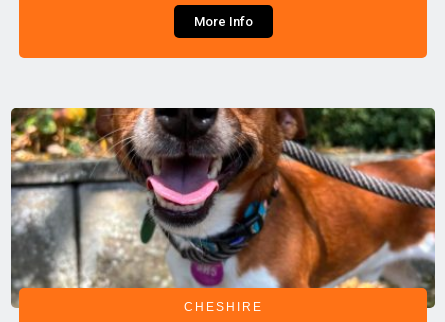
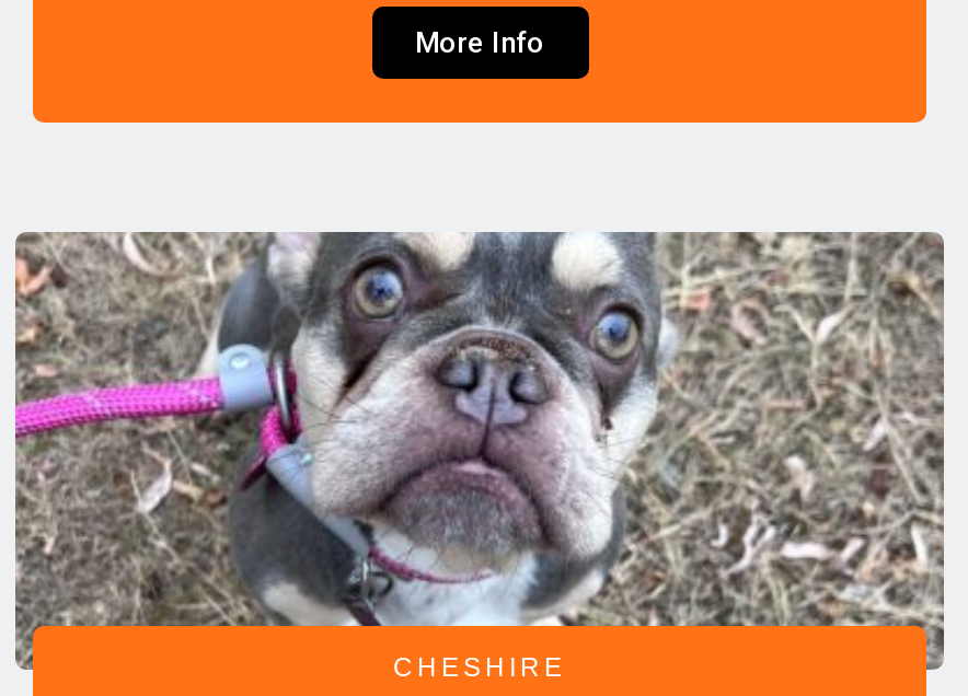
- [image]
+ [image]
